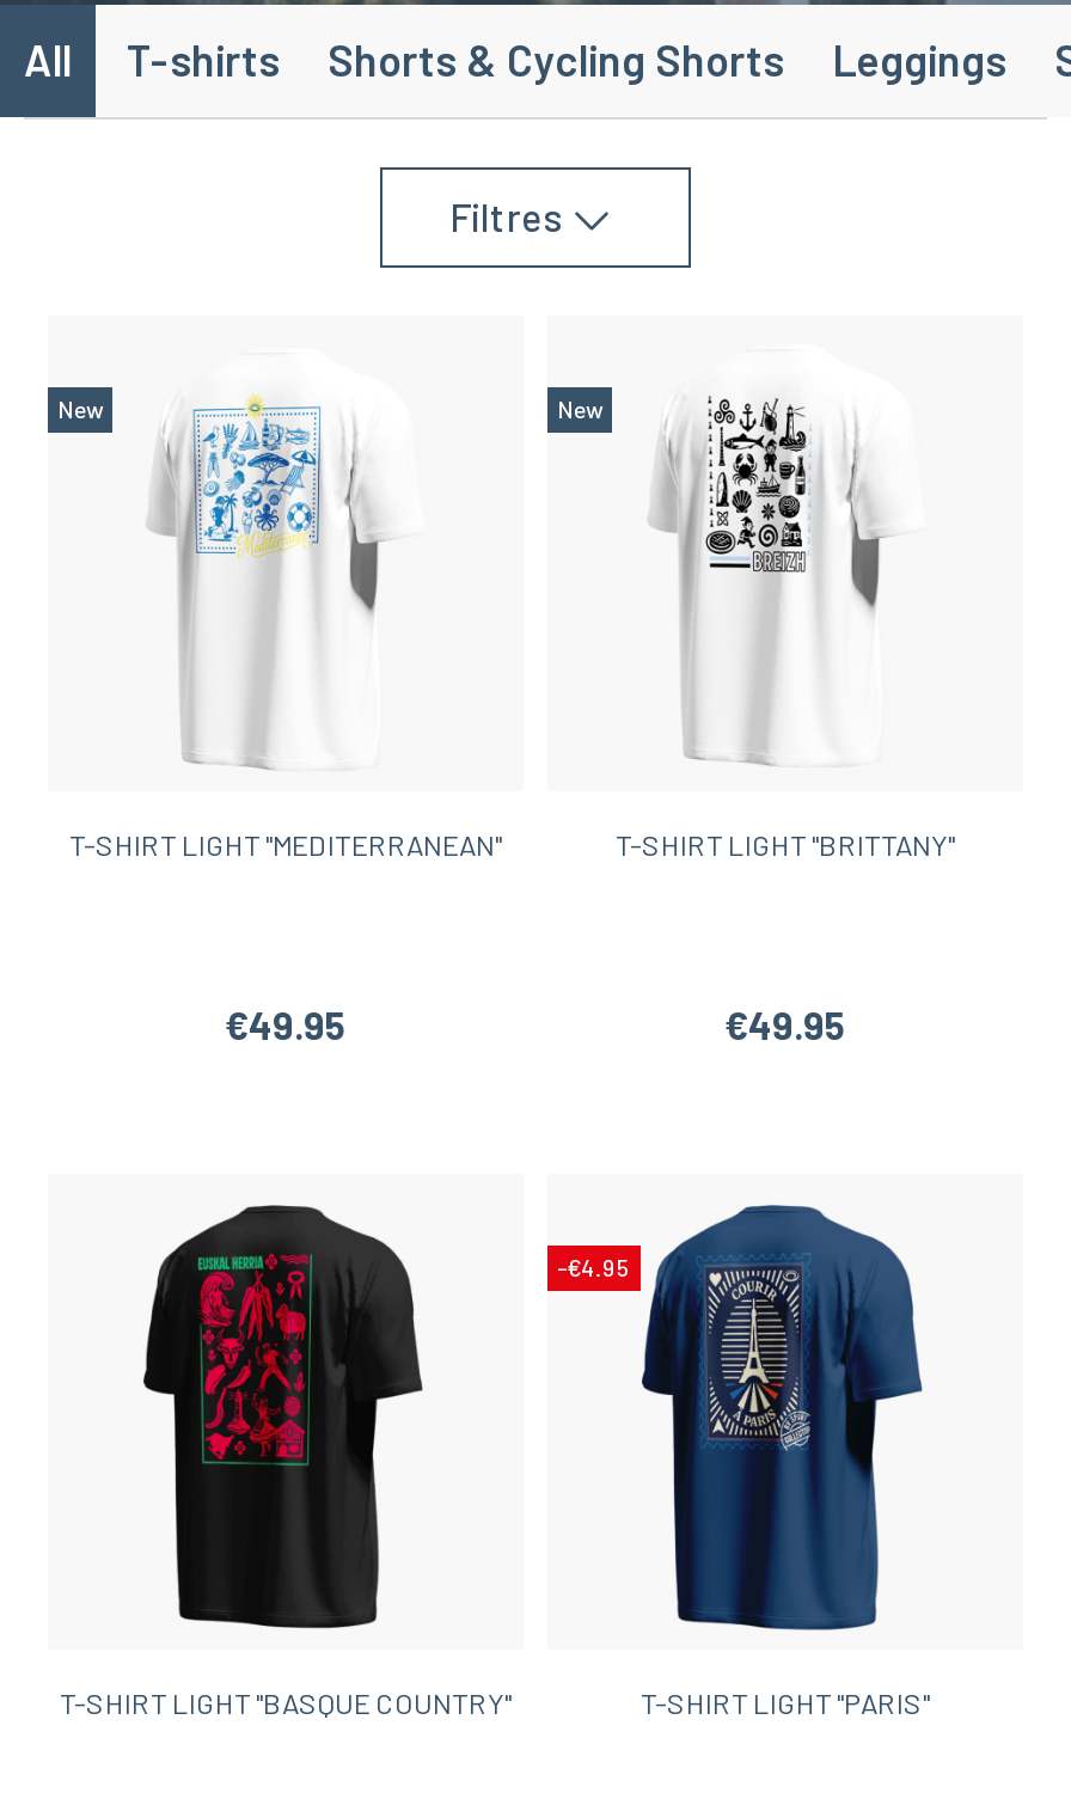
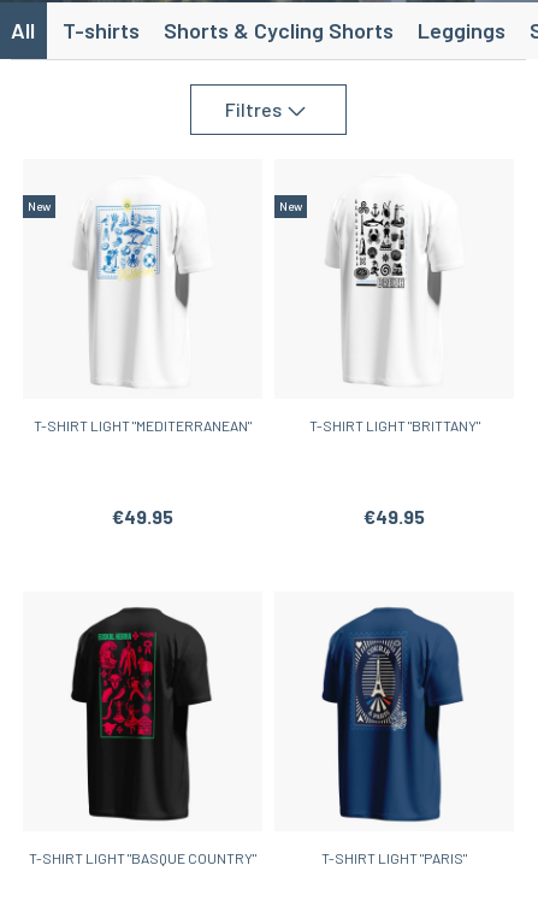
- -€4.95
